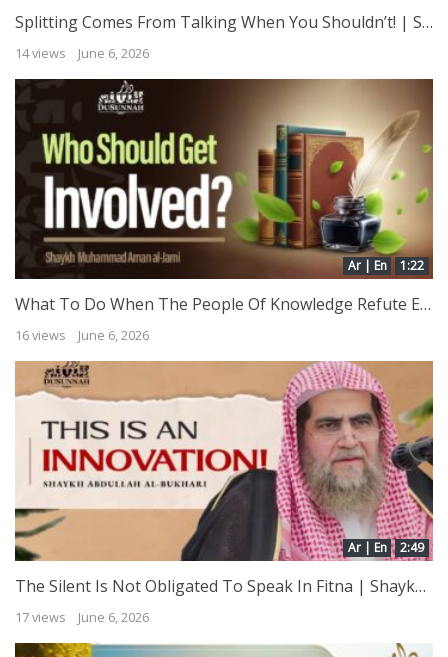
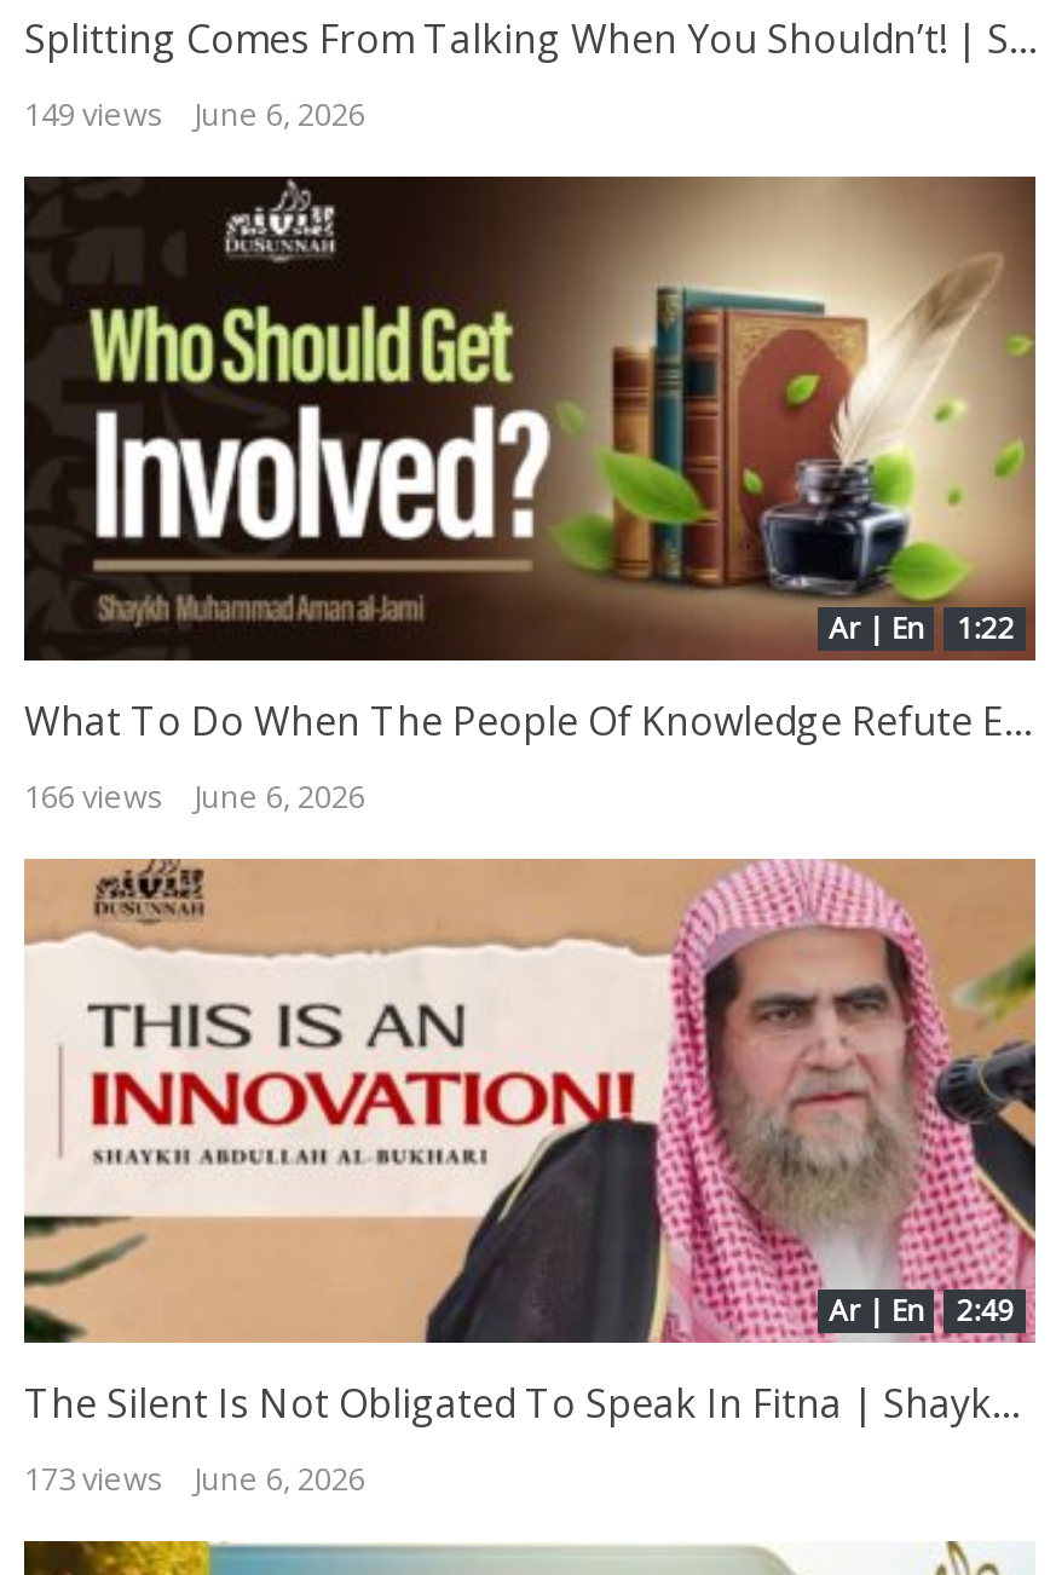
- 14 views June 6, 2026
+ 149 views June 6, 2026

- 16 views June 6, 2026
+ 166 views June 6, 2026

- 17 views June 6, 2026
+ 173 views June 6, 2026
